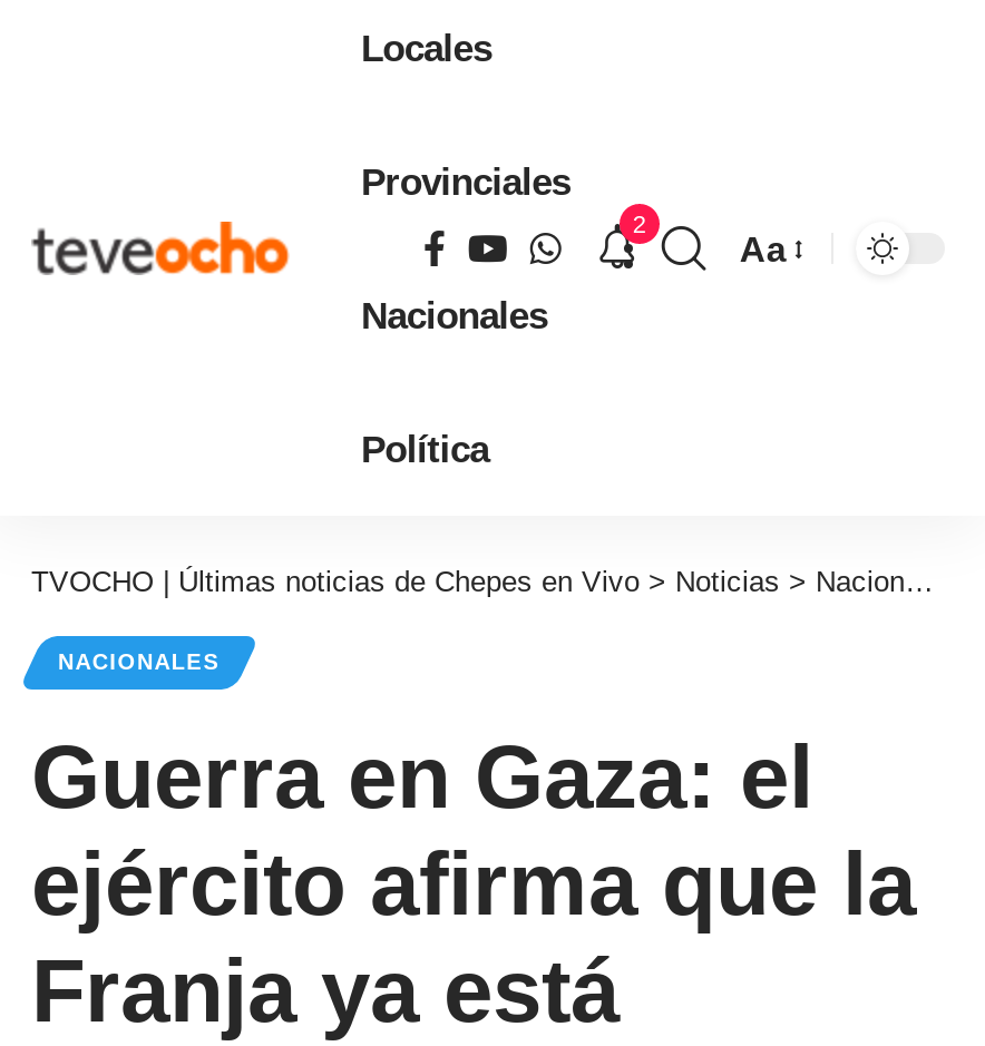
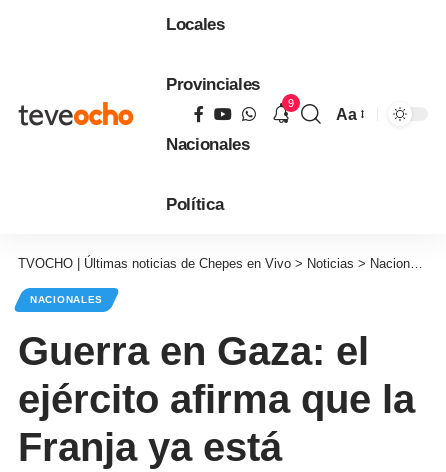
- 2
+ 9
